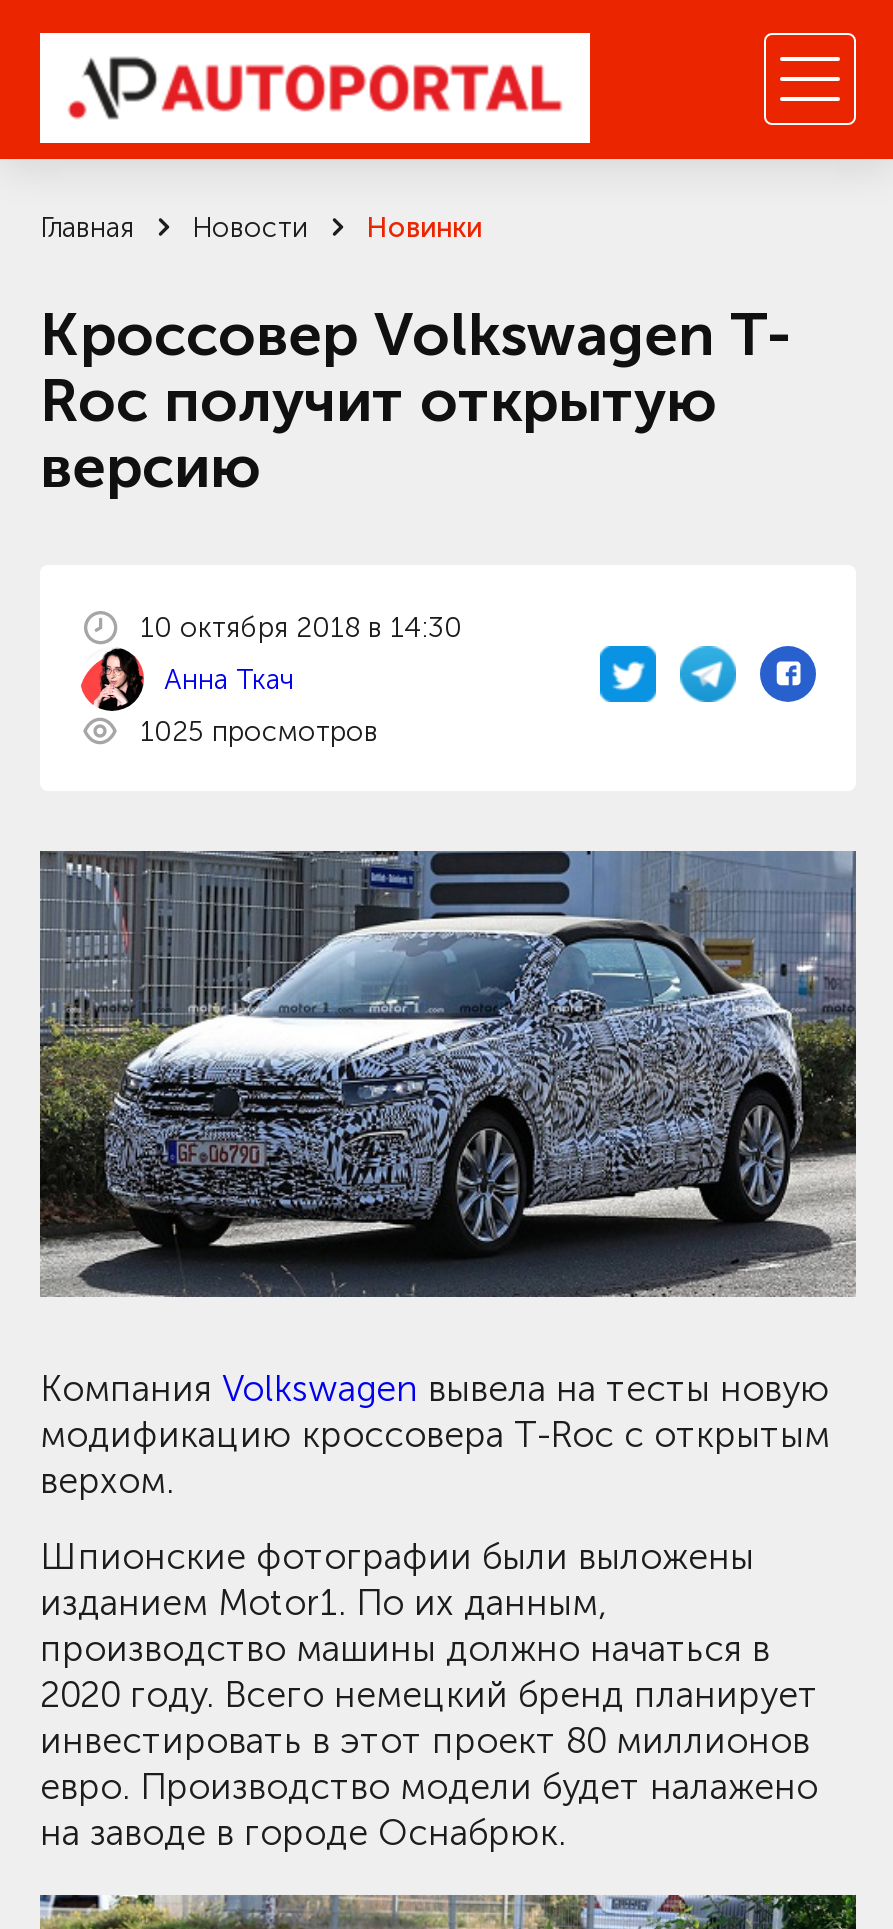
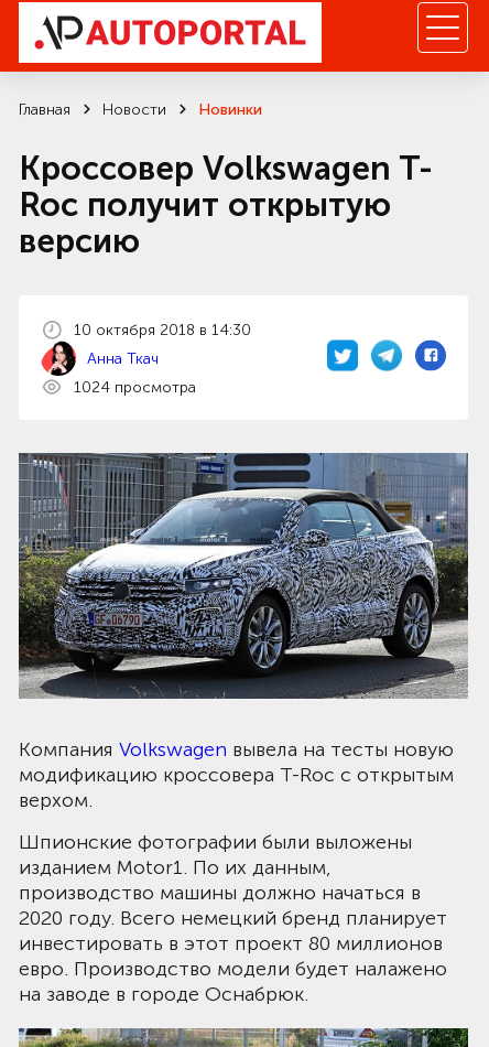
- 1025 просмотров
+ 1024 просмотра
